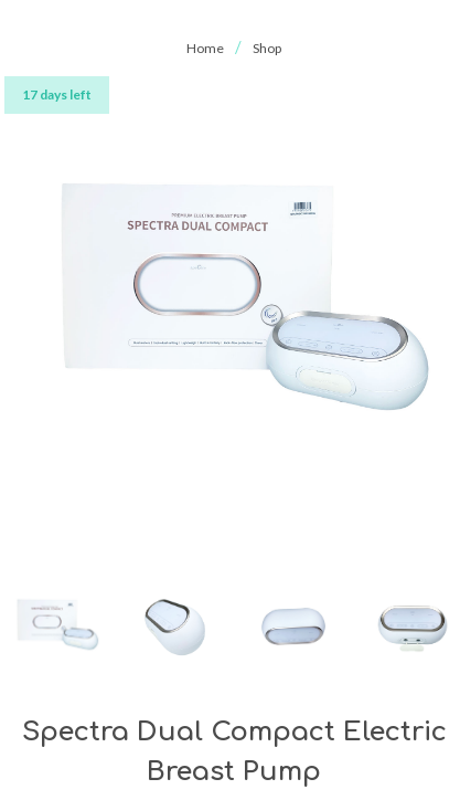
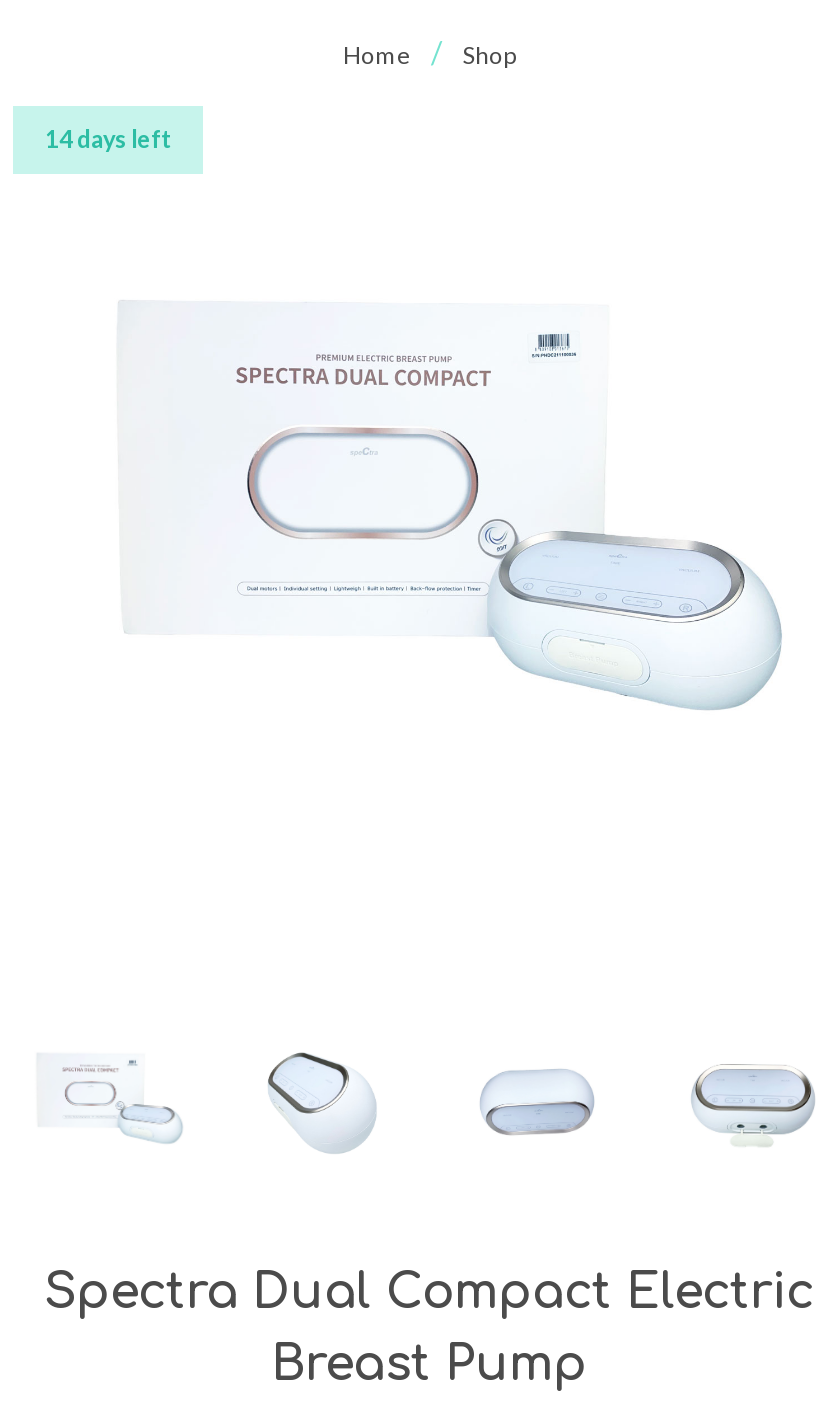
- 17 days left
+ 14 days left
